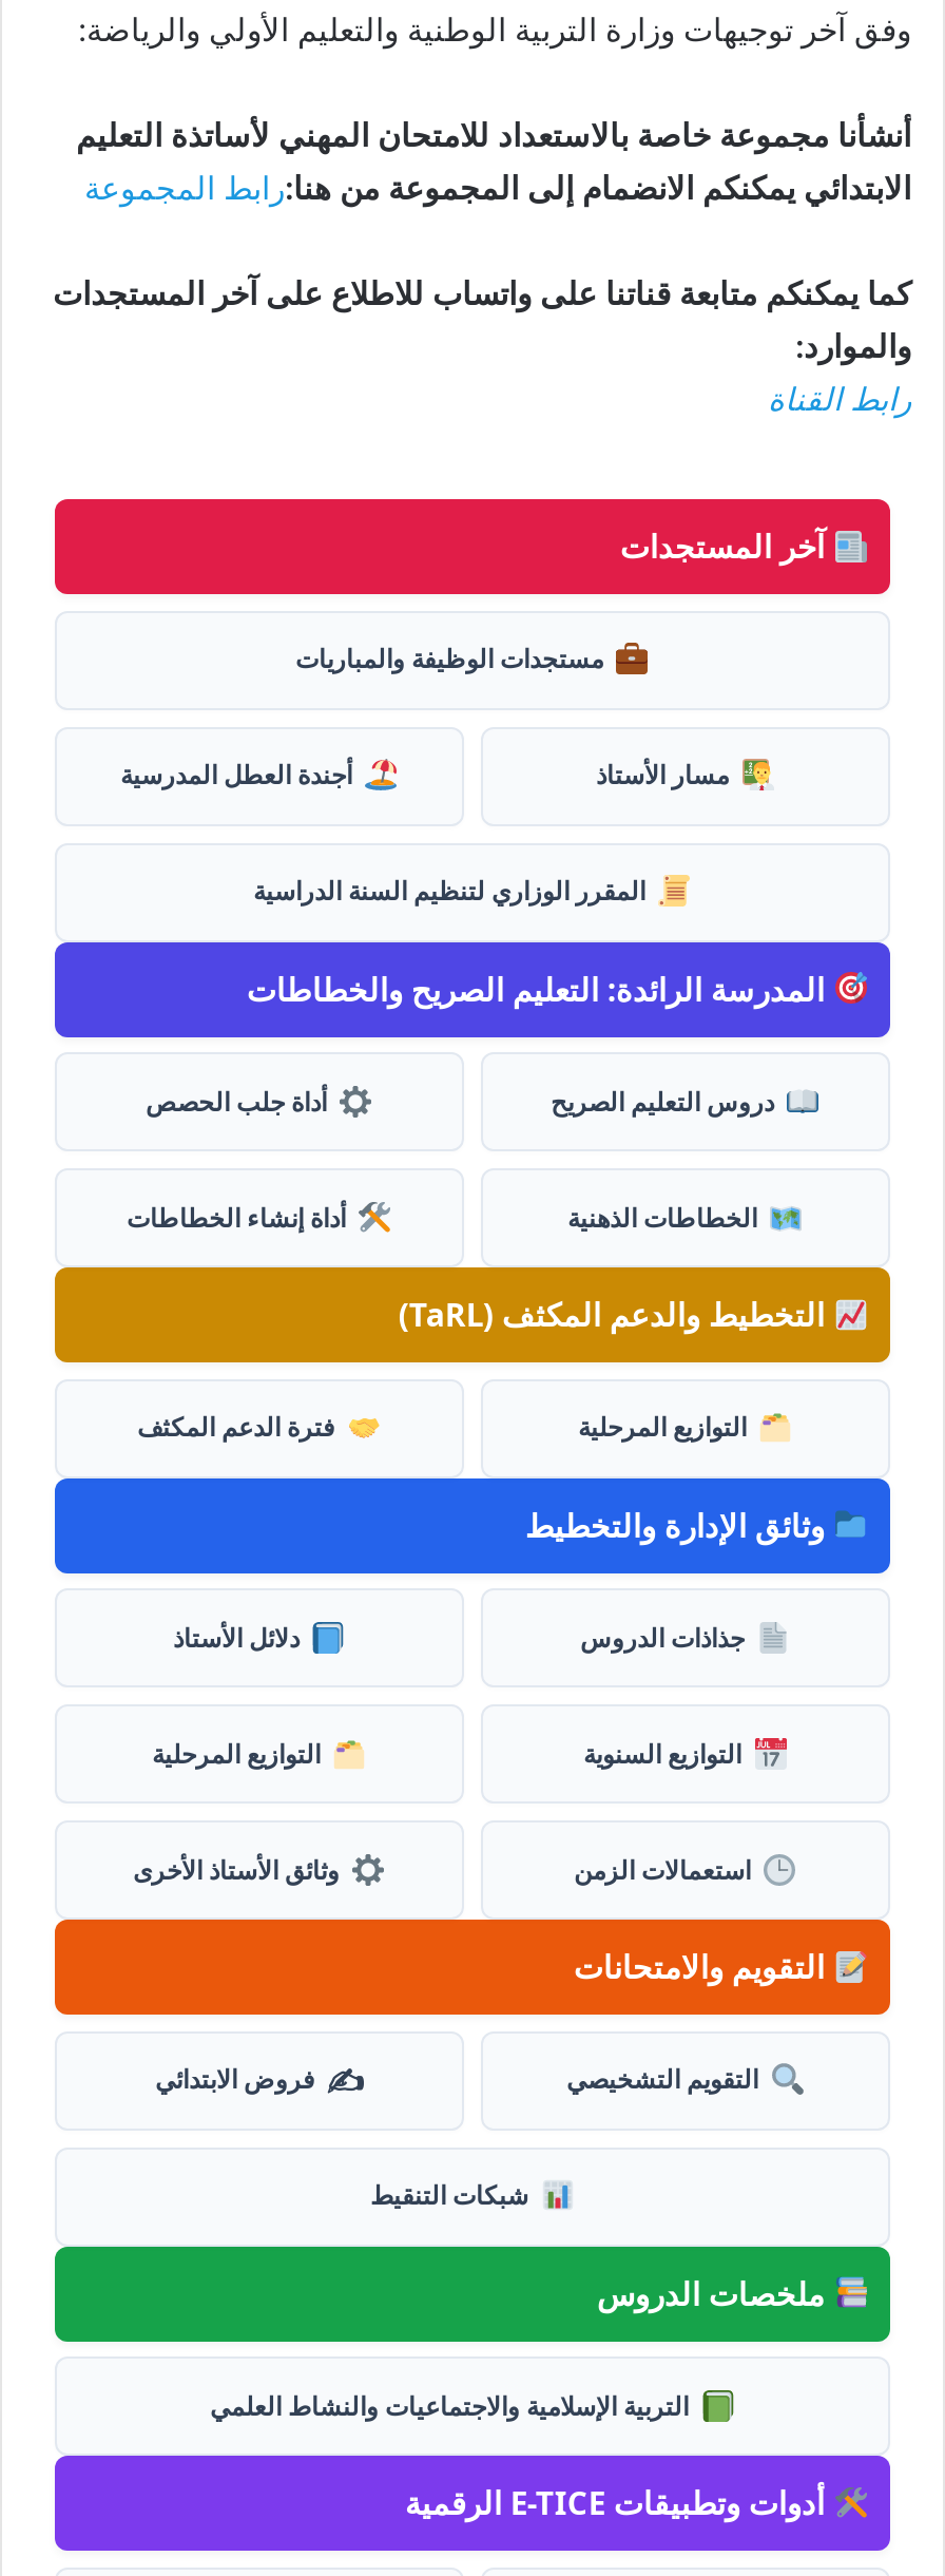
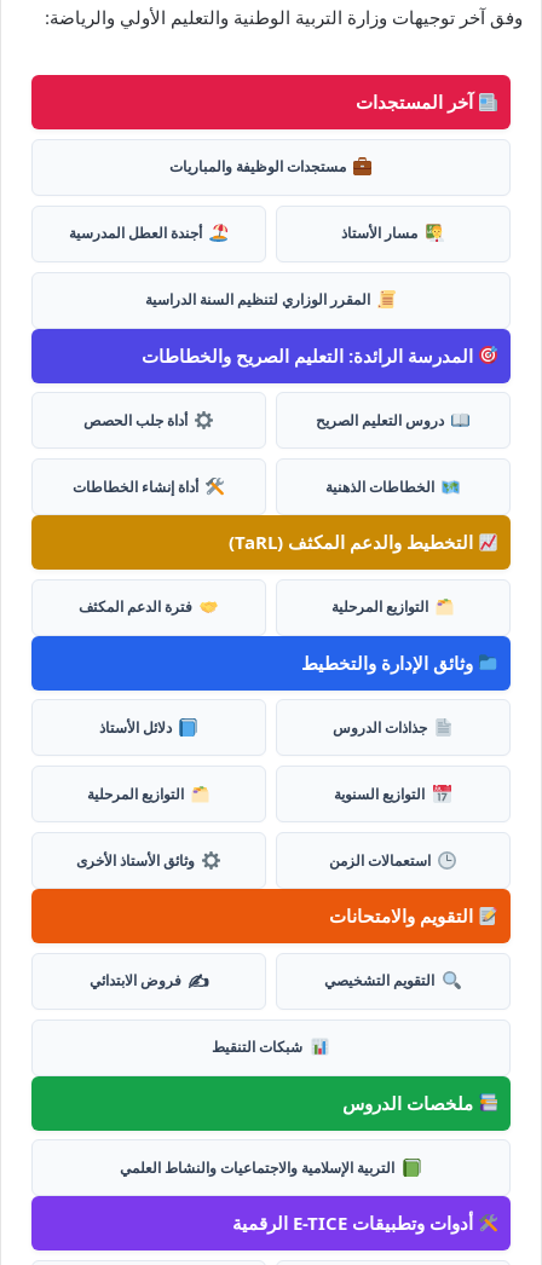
- أنشأنا مجموعة خاصة بالاستعداد للامتحان المهني لأساتذة التعليم
- الابتدائي يمكنكم الانضمام إلى المجموعة من هنا: رابط المجموعة
- كما يمكنكم متابعة قناتنا على واتساب للاطلاع على آخر المستجدات
- والموارد:
- رابط القناة
